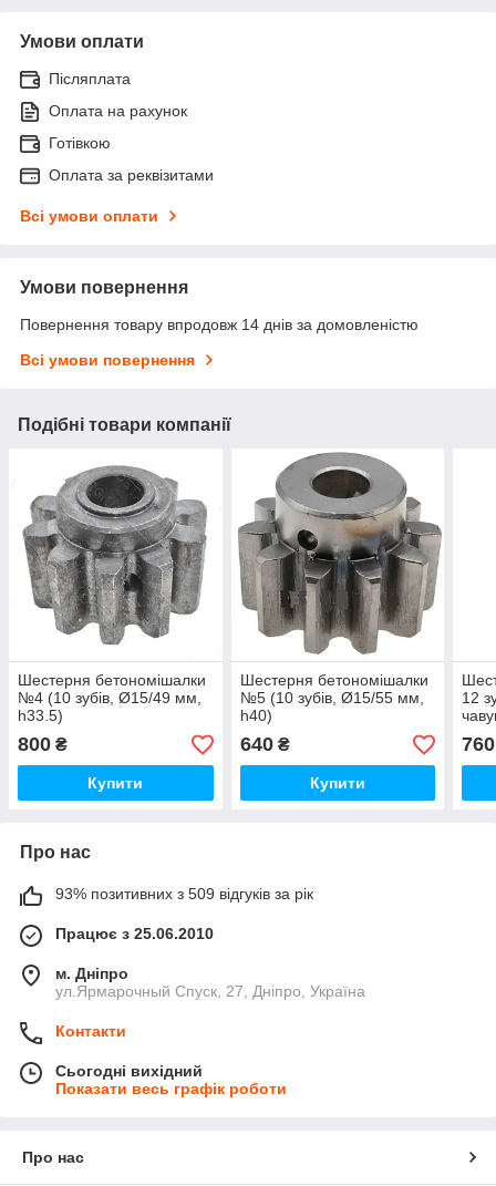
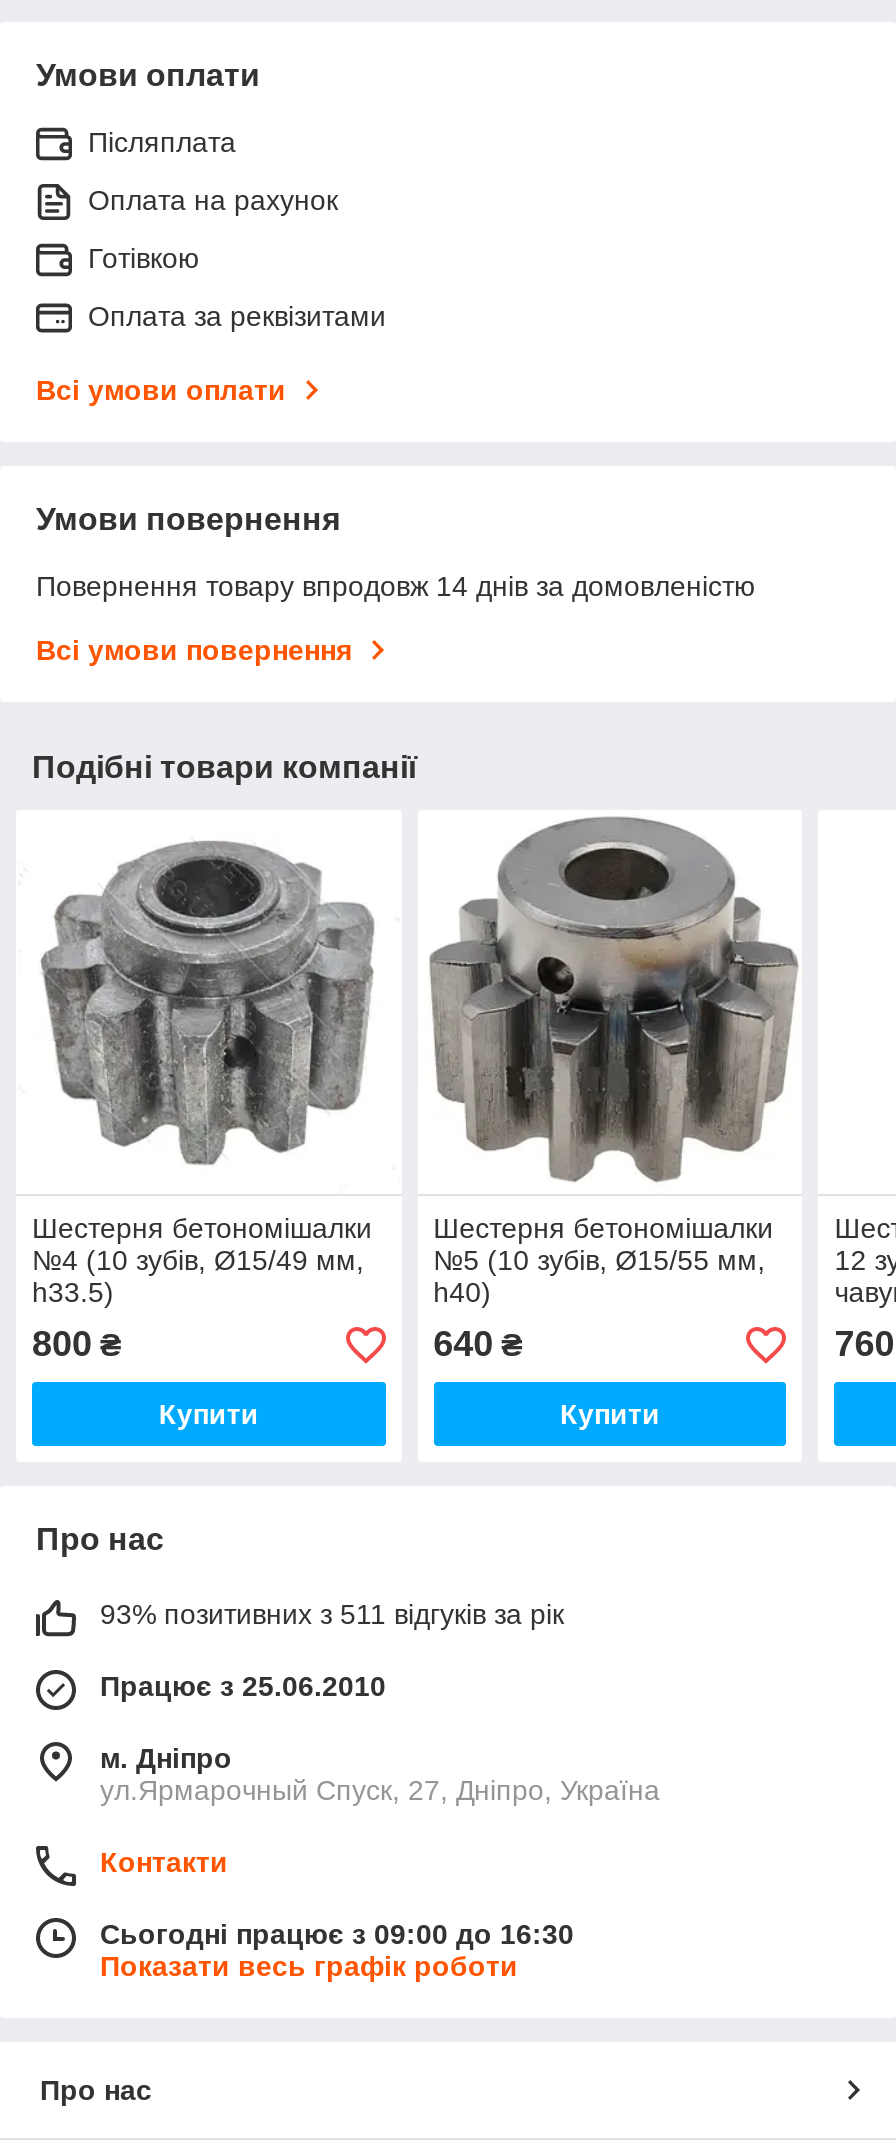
- 93% позитивних з 509 відгуків за рік
+ 93% позитивних з 511 відгуків за рік

- Сьогодні вихідний
+ Сьогодні працює з 09:00 до 16:30
